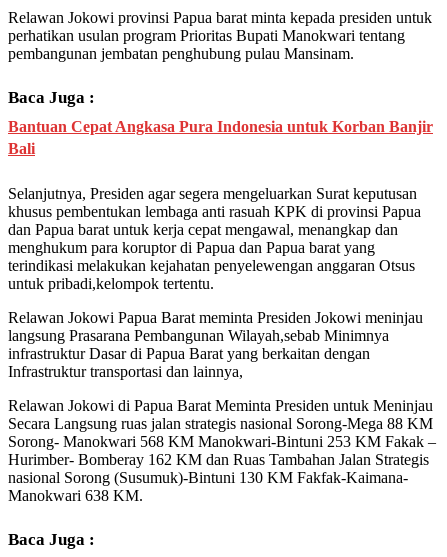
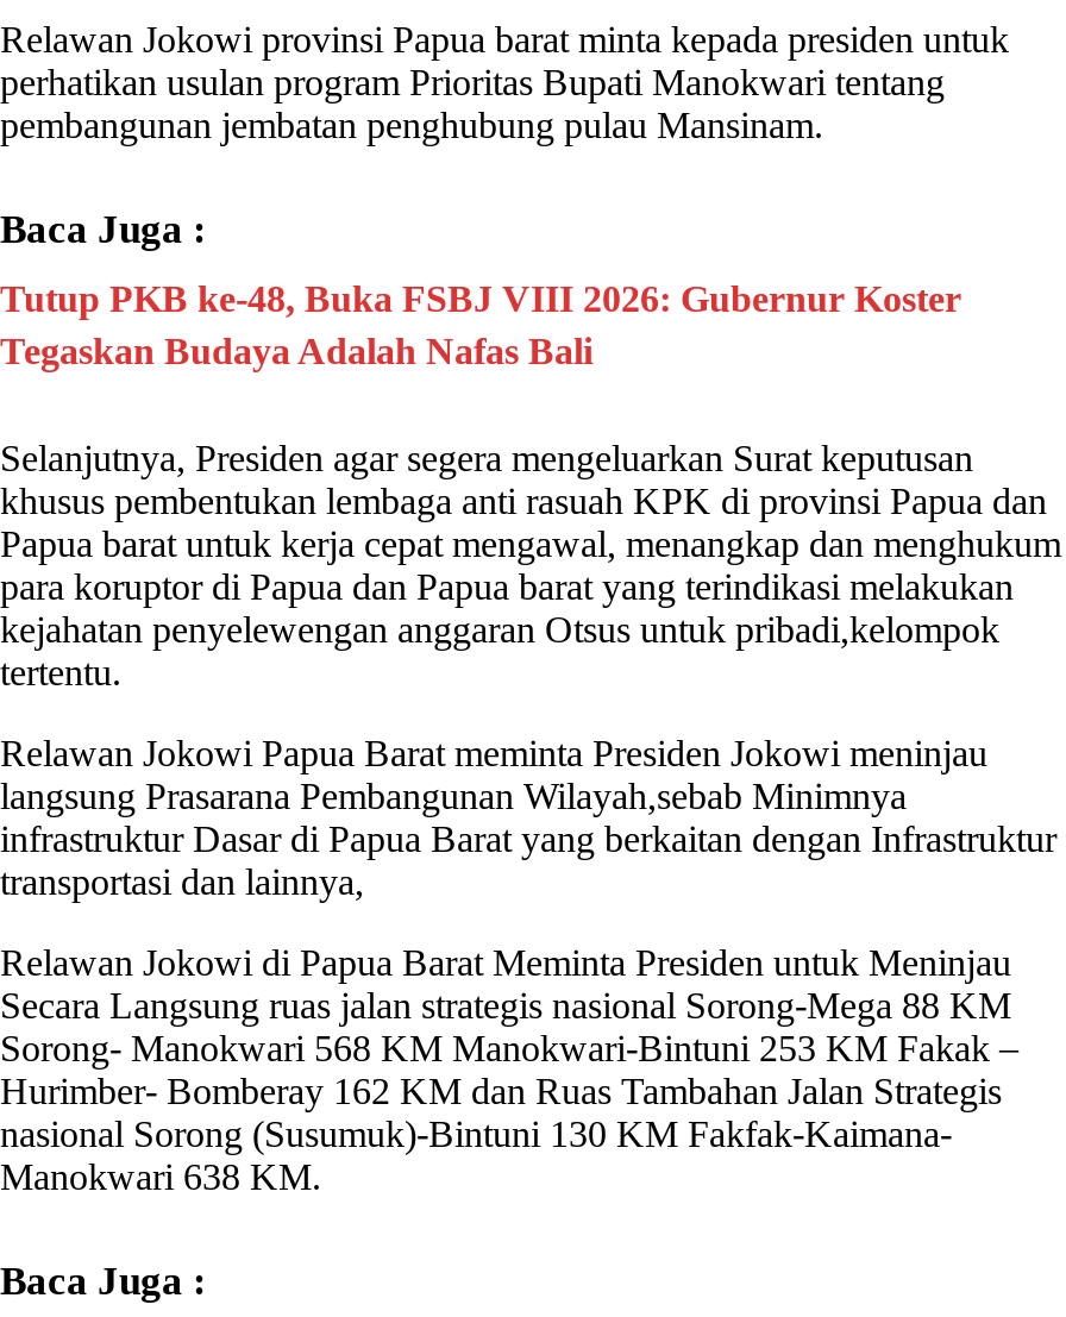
- Bantuan Cepat Angkasa Pura Indonesia untuk Korban Banjir
- Bali
+ Tutup PKB ke-48, Buka FSBJ VIII 2026: Gubernur Koster
+ Tegaskan Budaya Adalah Nafas Bali
